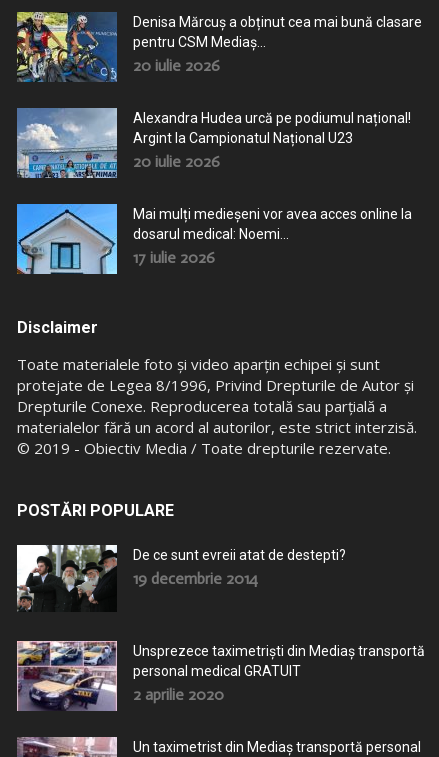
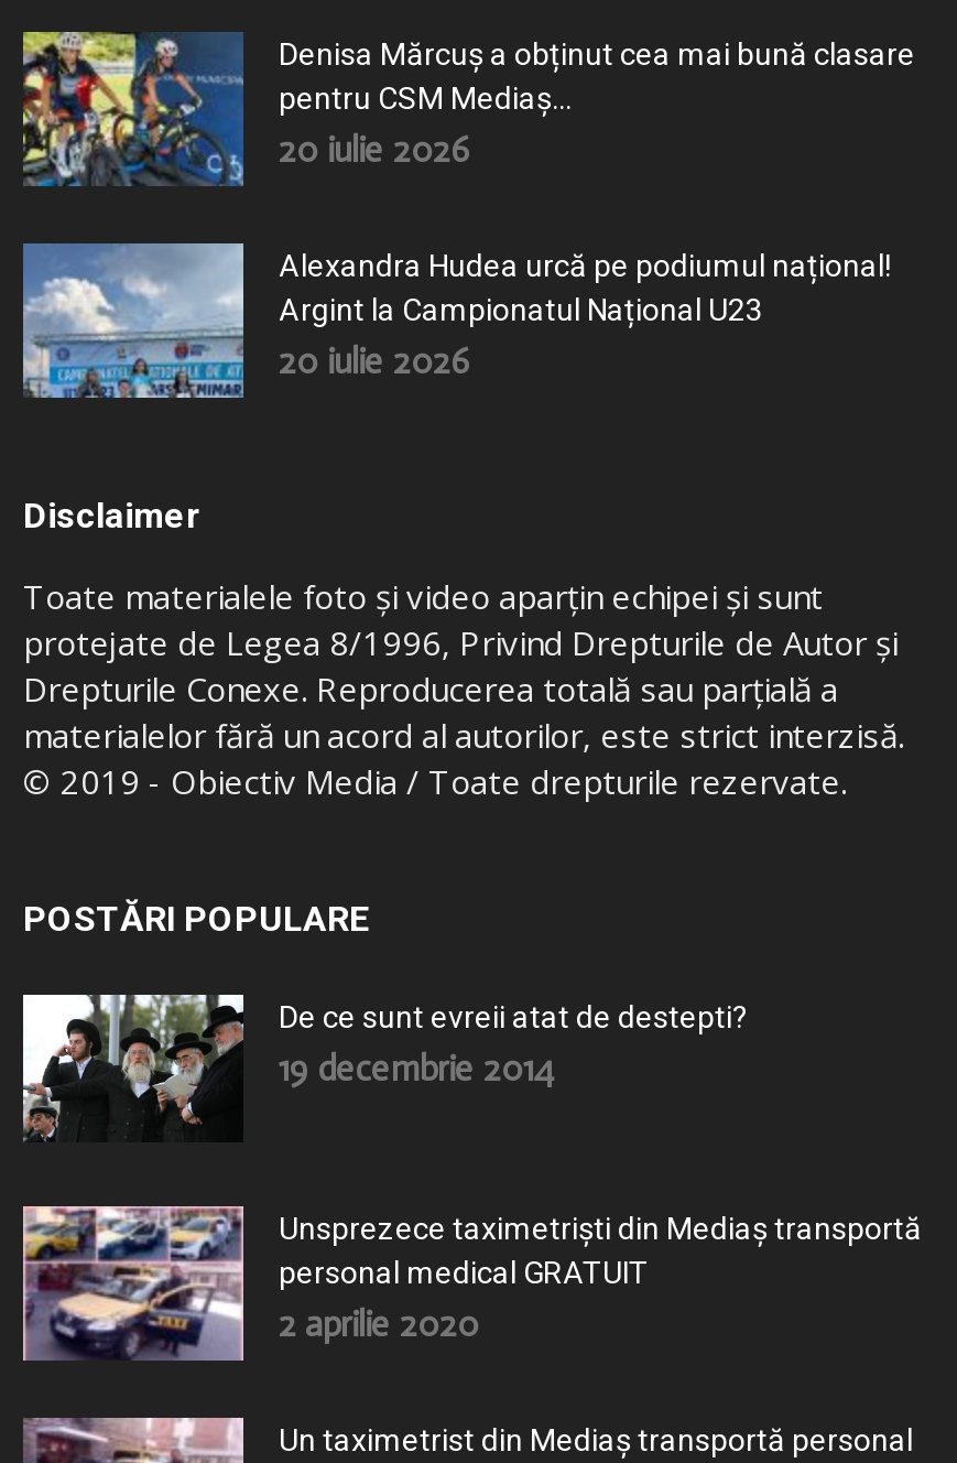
- [image]
- Mai mulți medieșeni vor avea acces online la
- dosarul medical: Noemi...
- 17 iulie 2026
